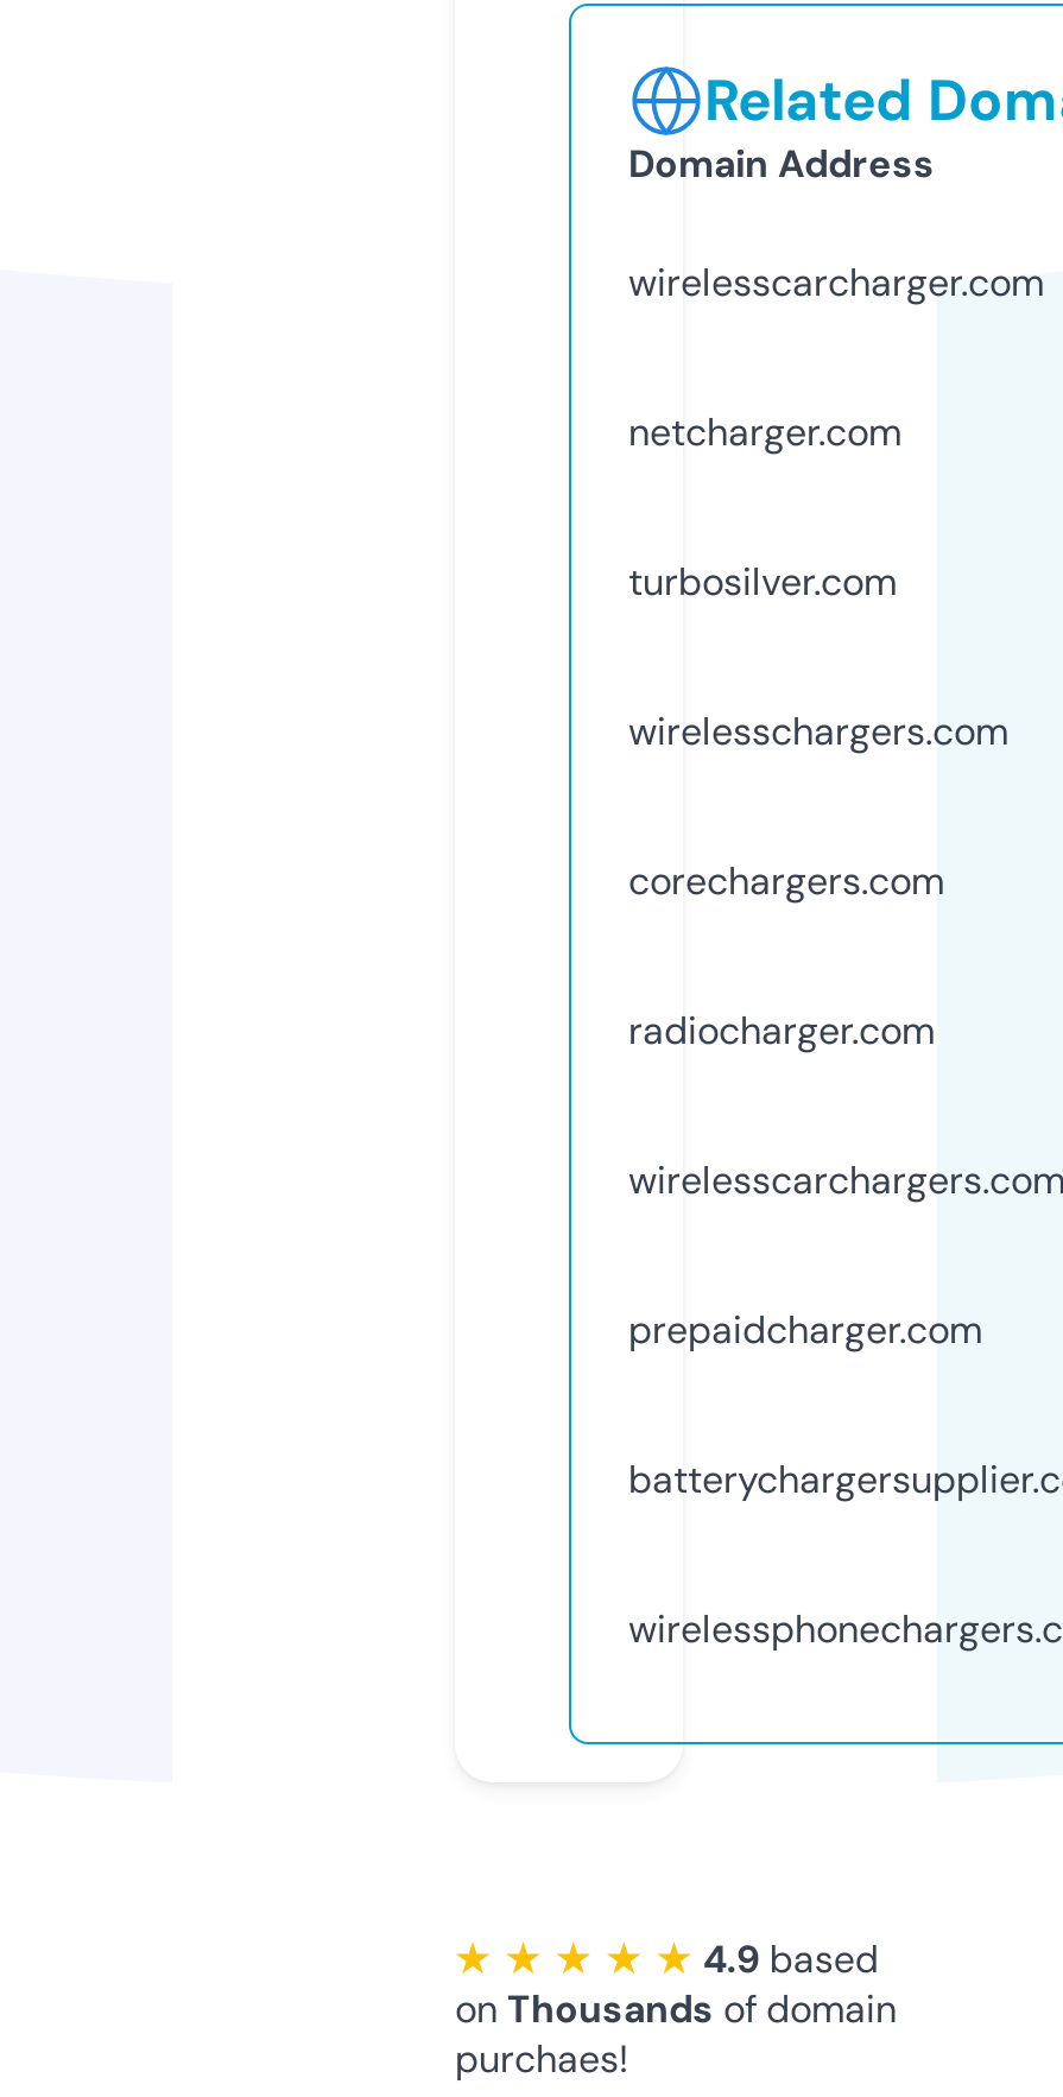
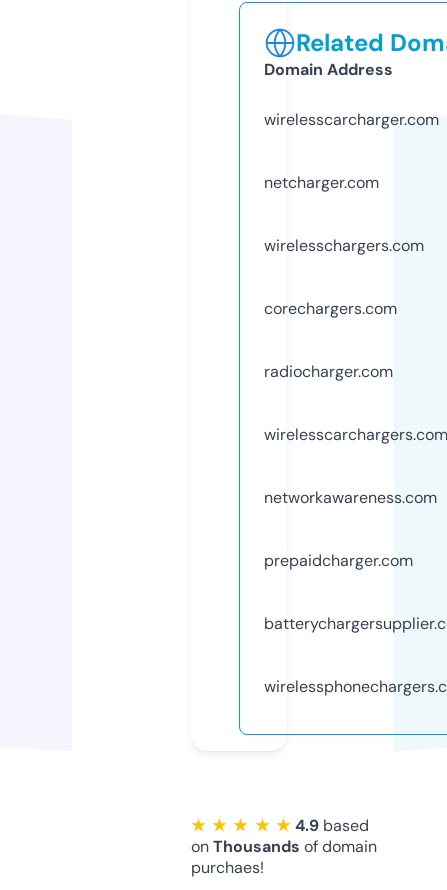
- turbosilver.com

moved up: wirelesschargers.com | corechargers.com | radiocharger.com | wirelesscarchargers.com

+ networkawareness.com
